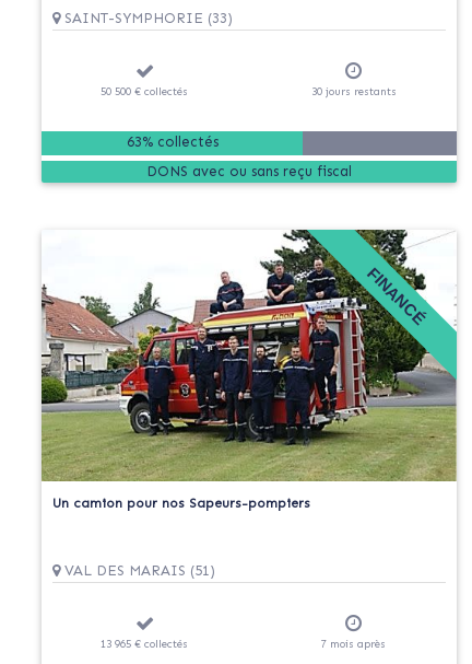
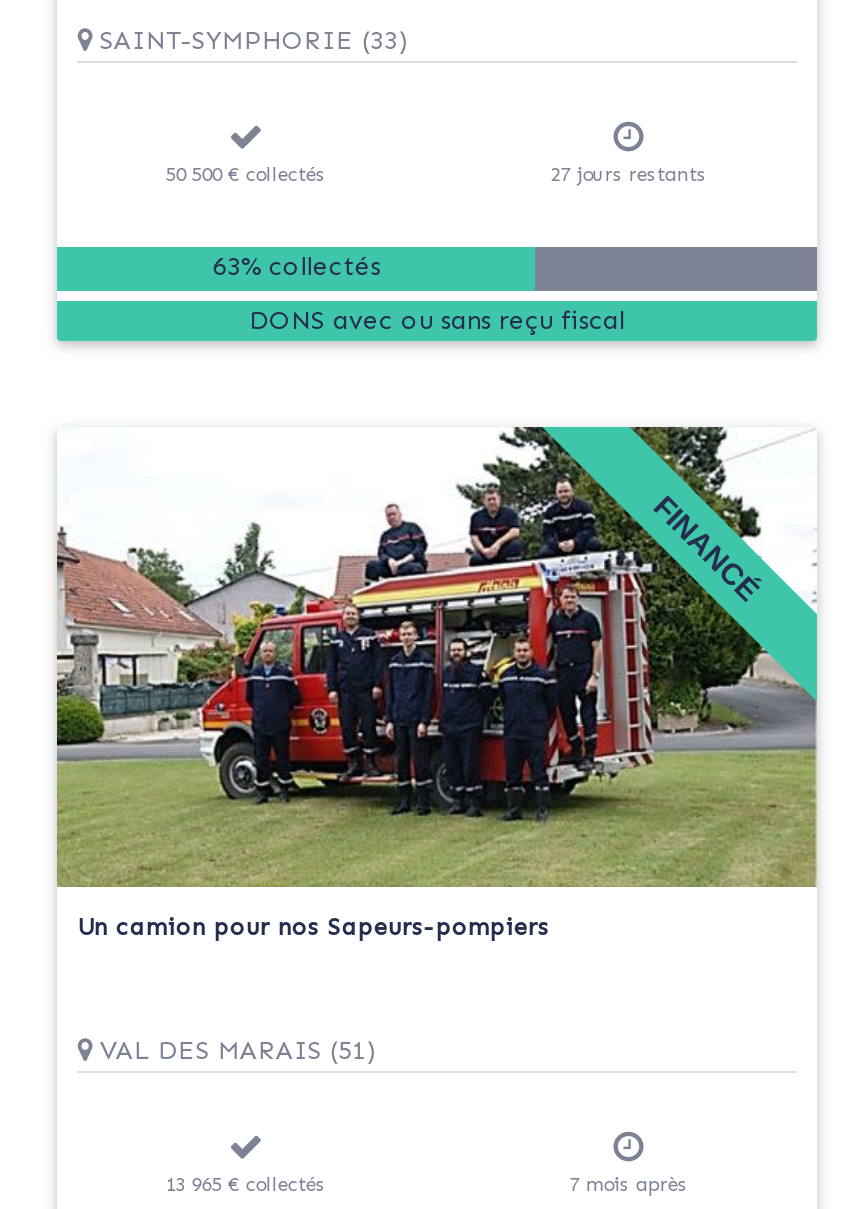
- 30 jours restants
+ 27 jours restants
